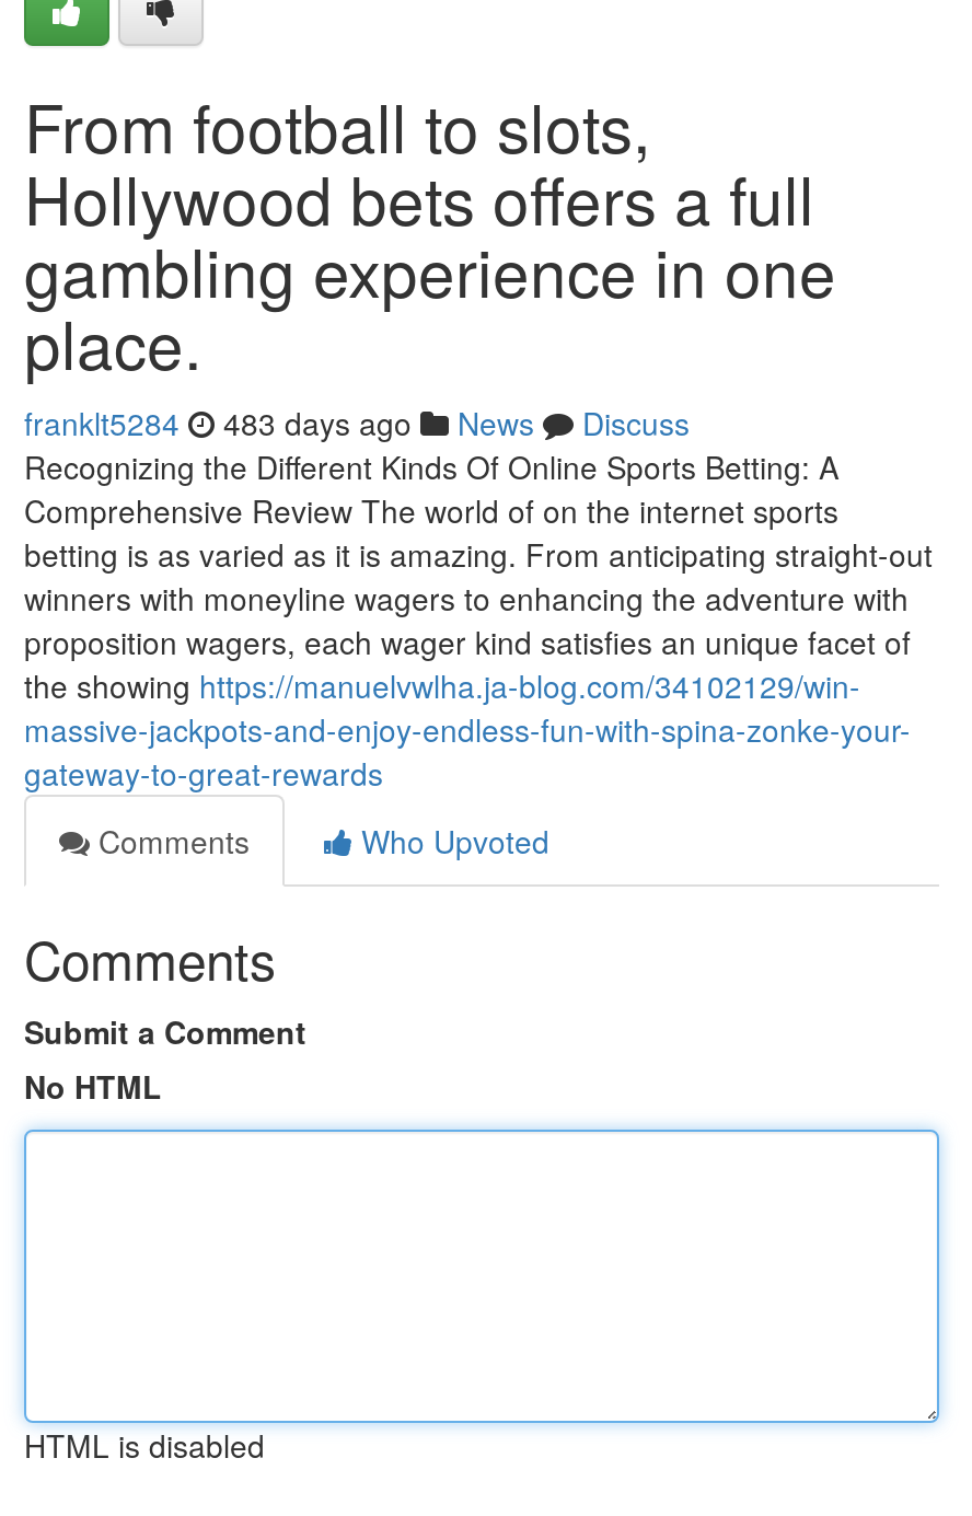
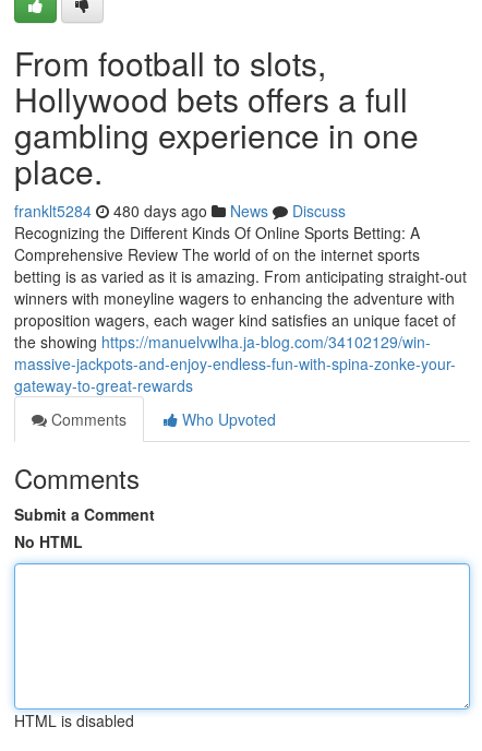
- franklt5284 483 days ago News Discuss
+ franklt5284 480 days ago News Discuss
